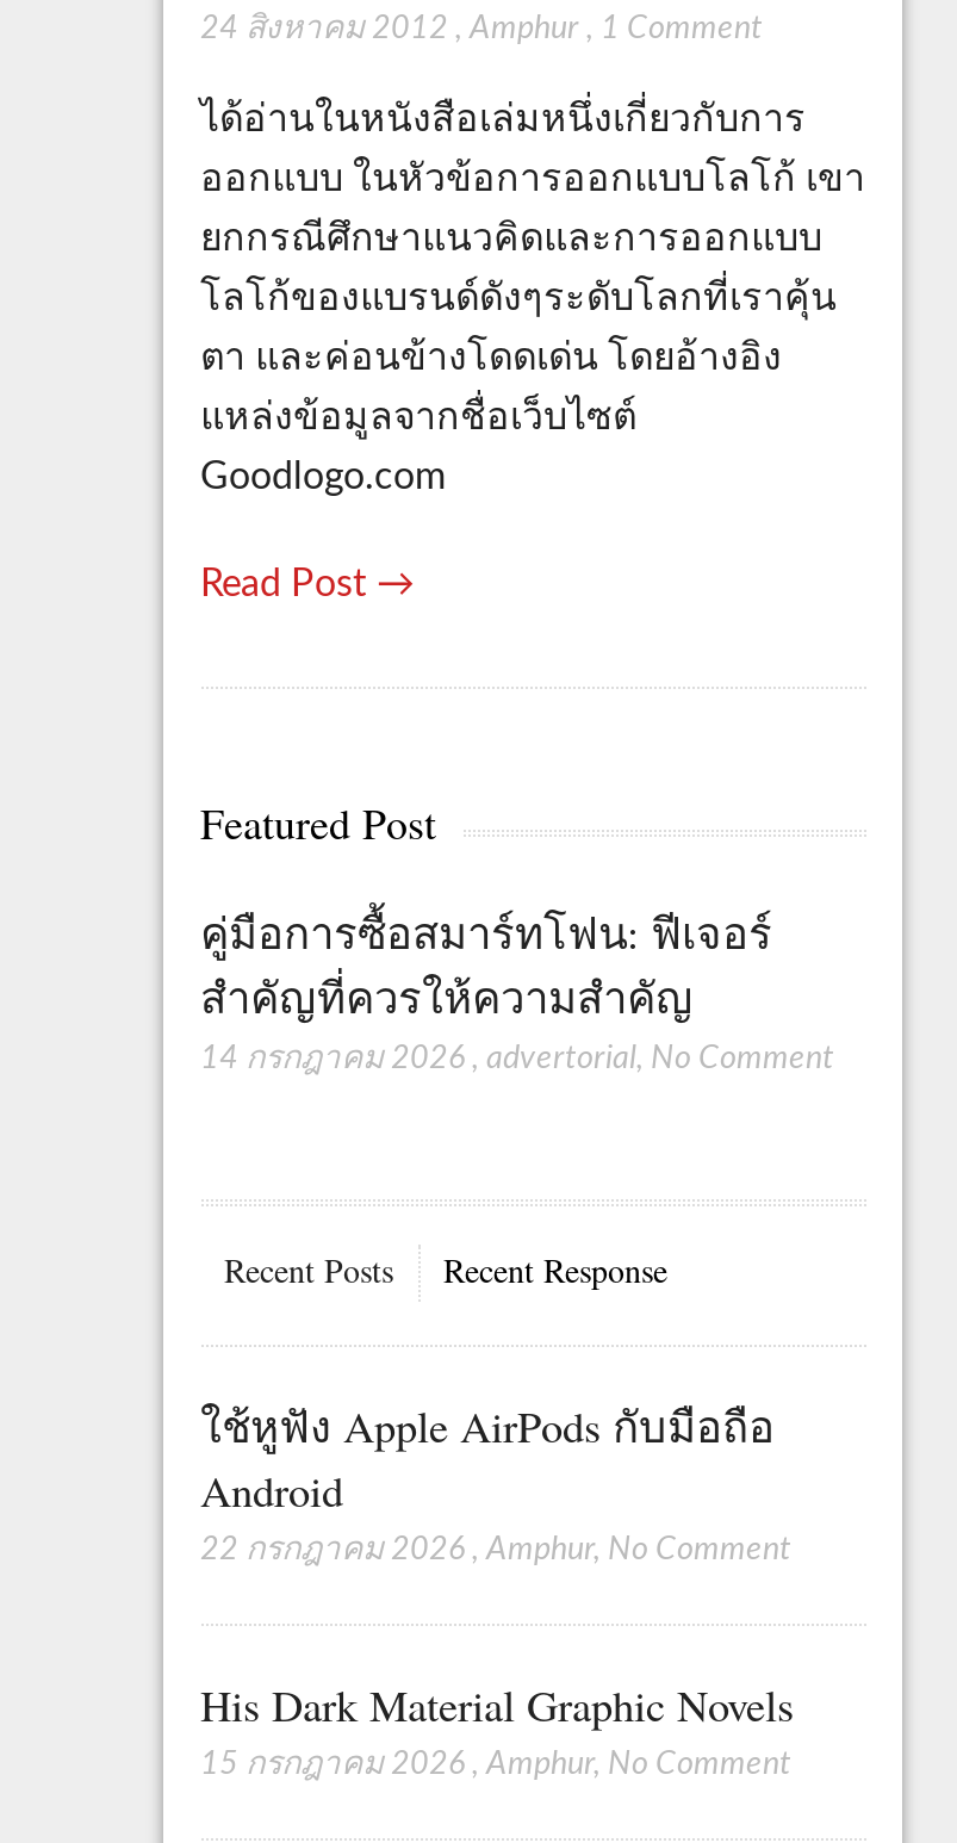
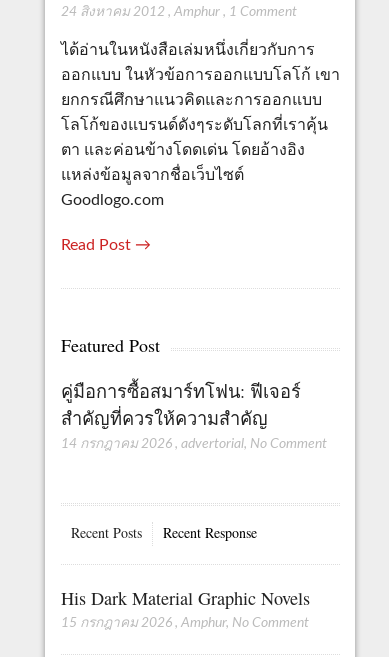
- ใช้หูฟัง Apple AirPods กับมือถือ
- Android
- 22 กรกฎาคม 2026 , Amphur, No Comment
